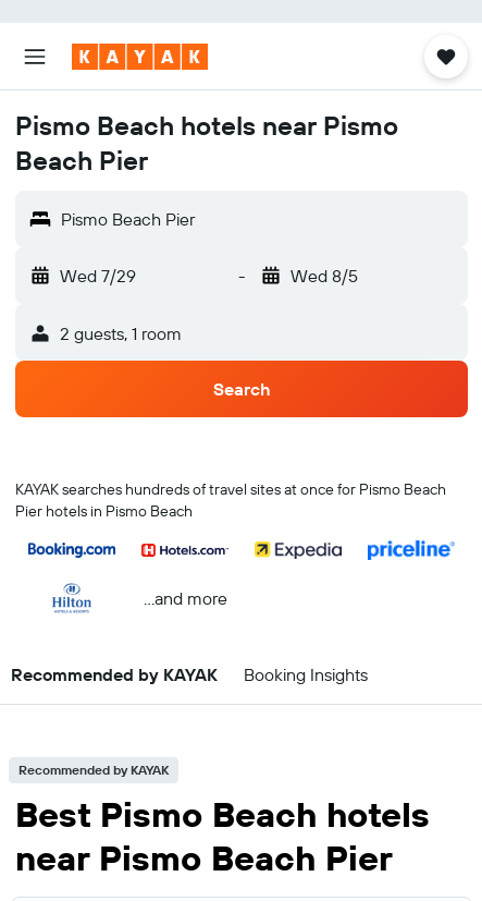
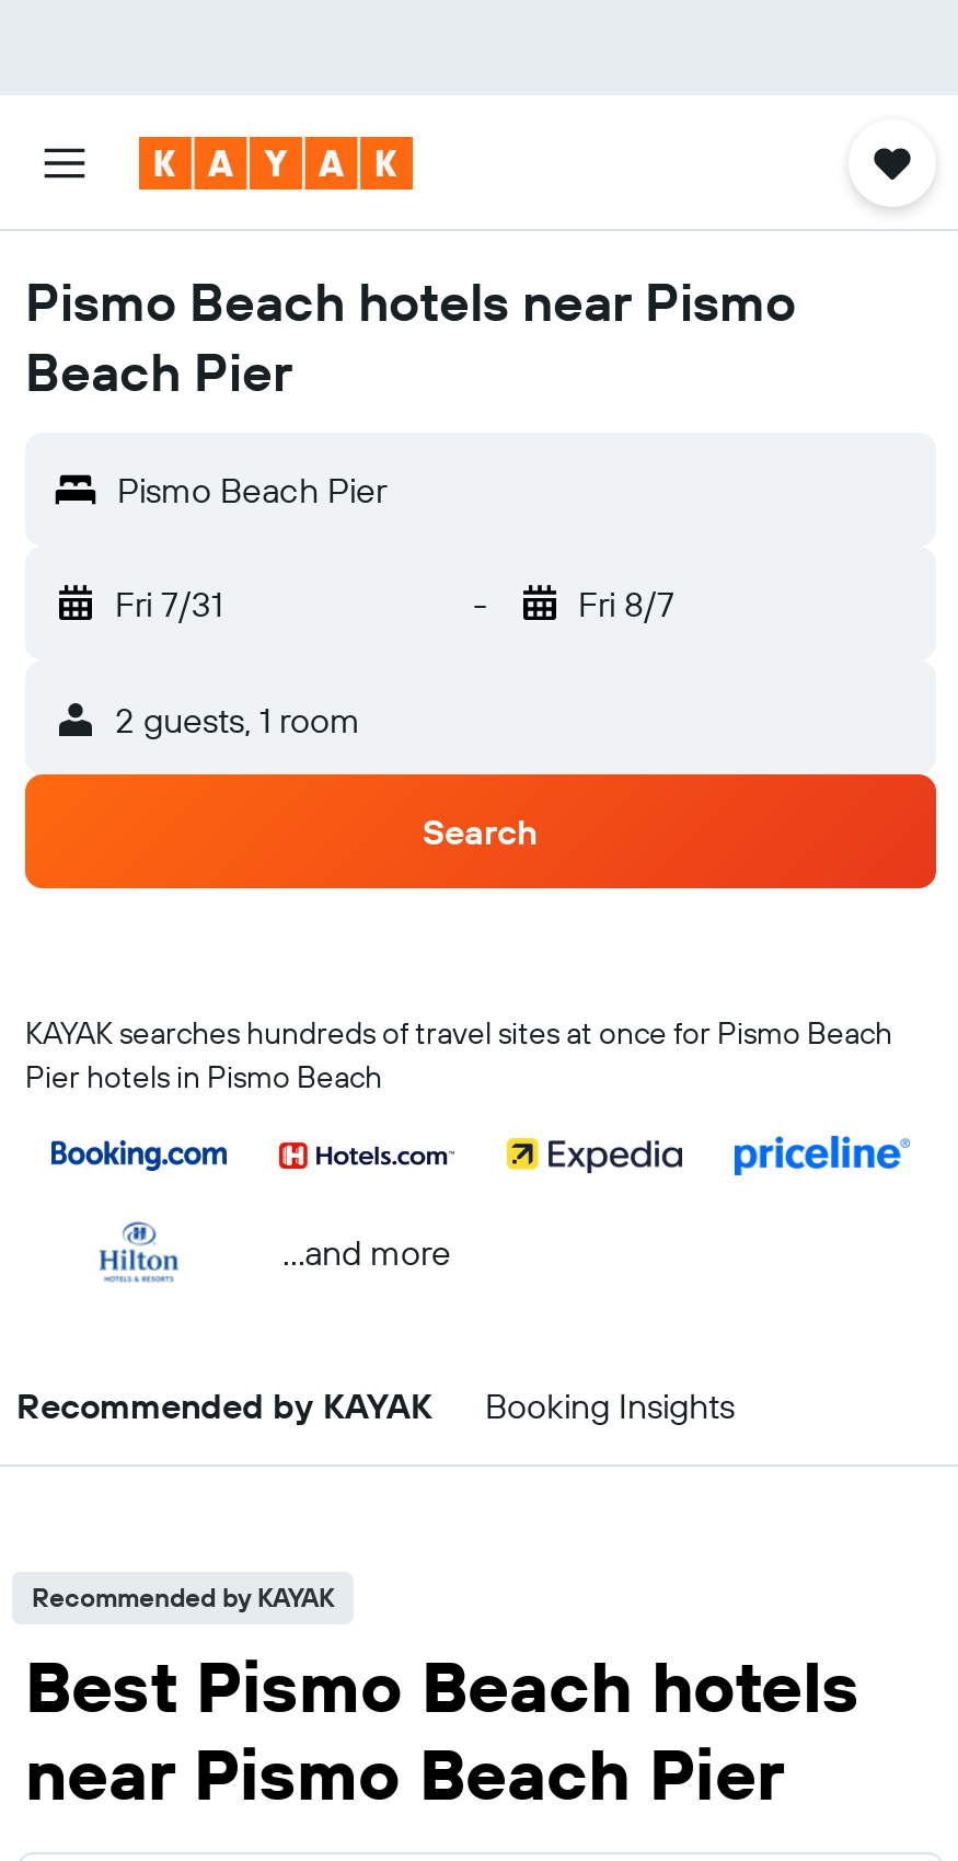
- Wed 7/29
+ Fri 7/31

- Wed 8/5
+ Fri 8/7
